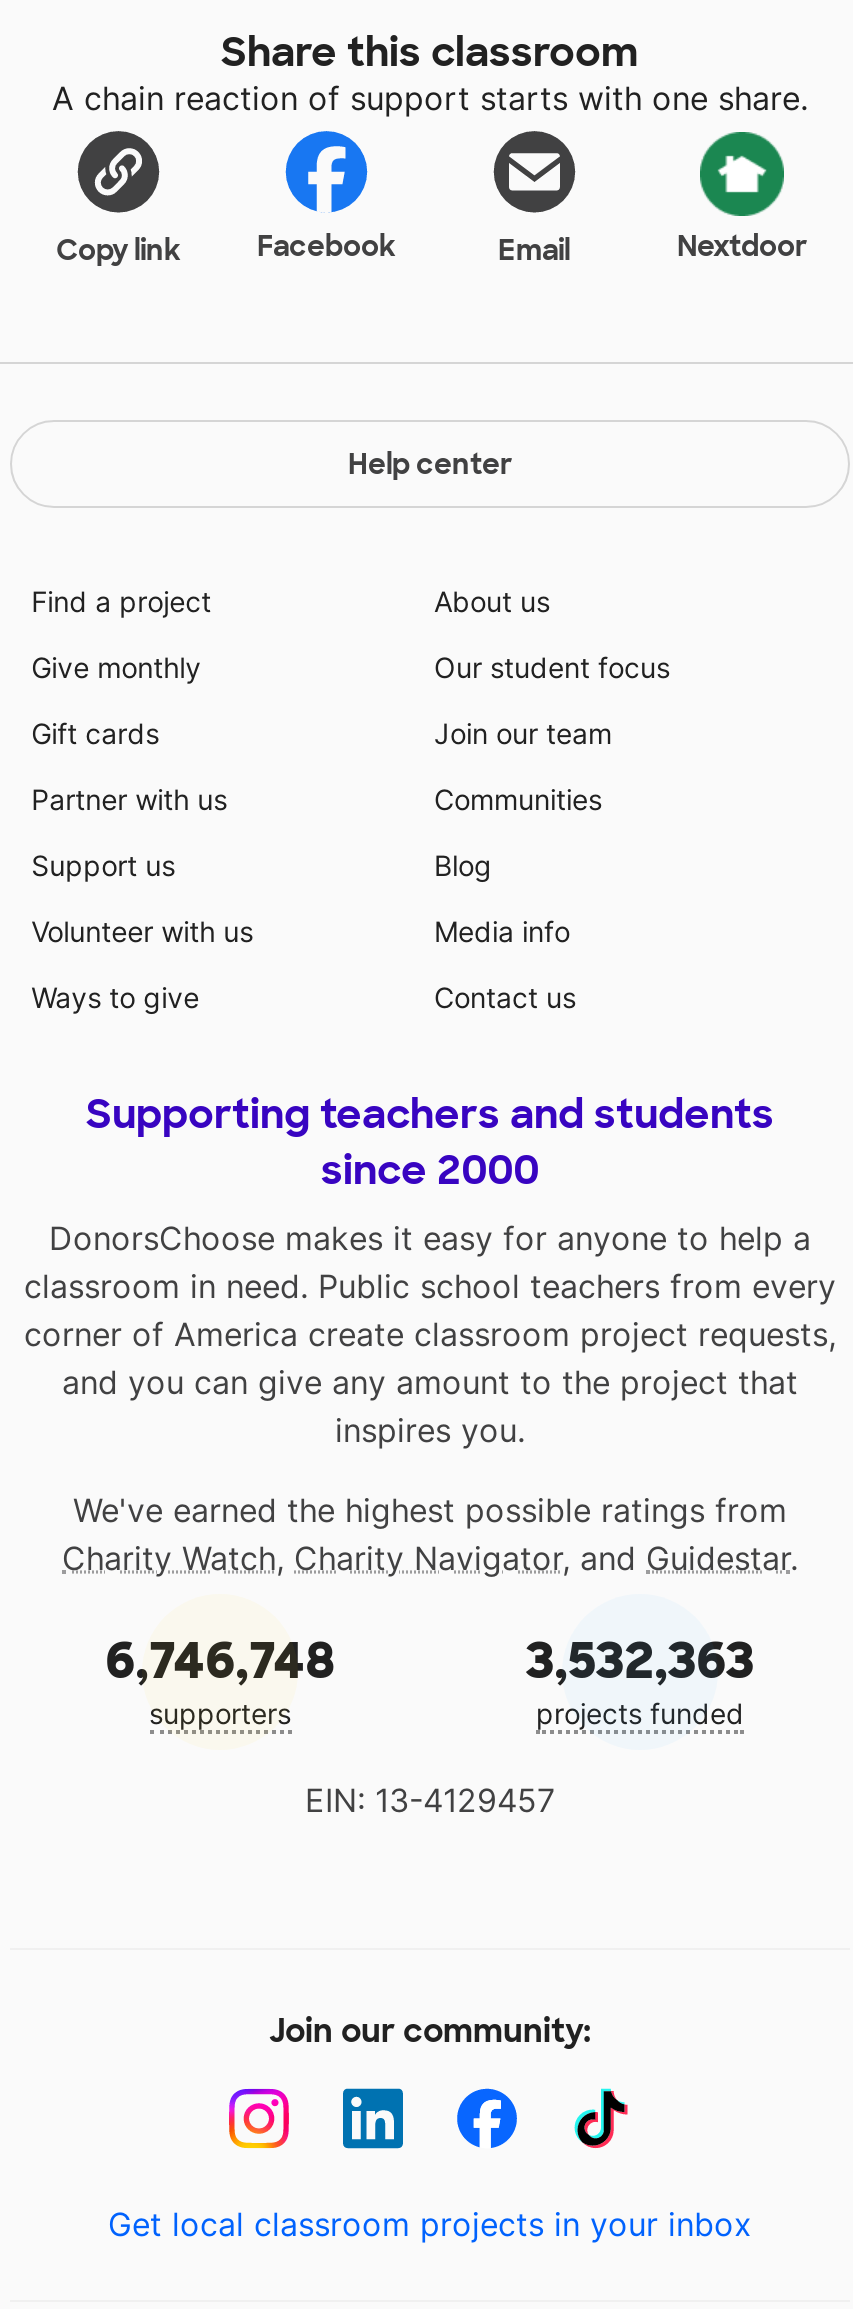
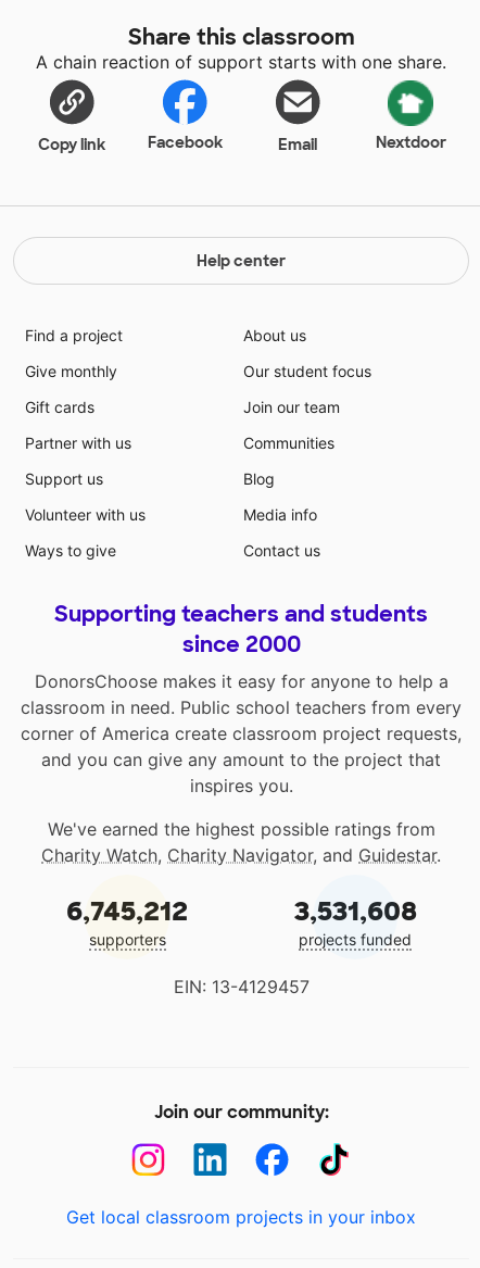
- 6,746,748
+ 6,745,212

- 3,532,363
+ 3,531,608
